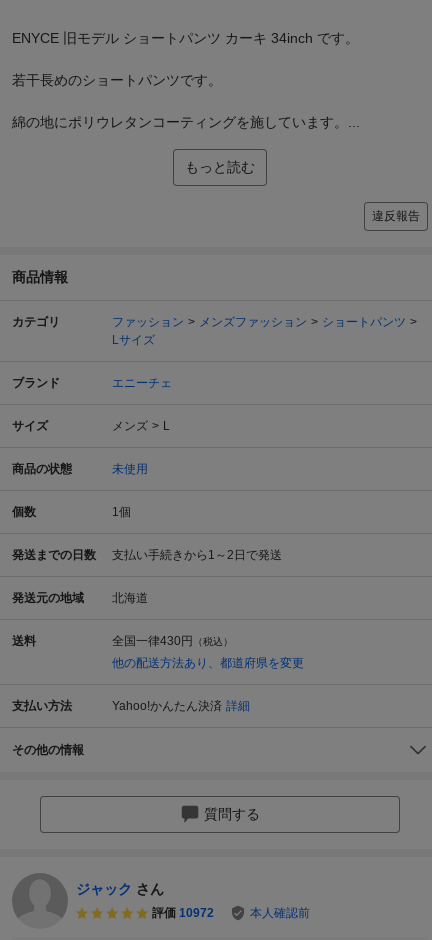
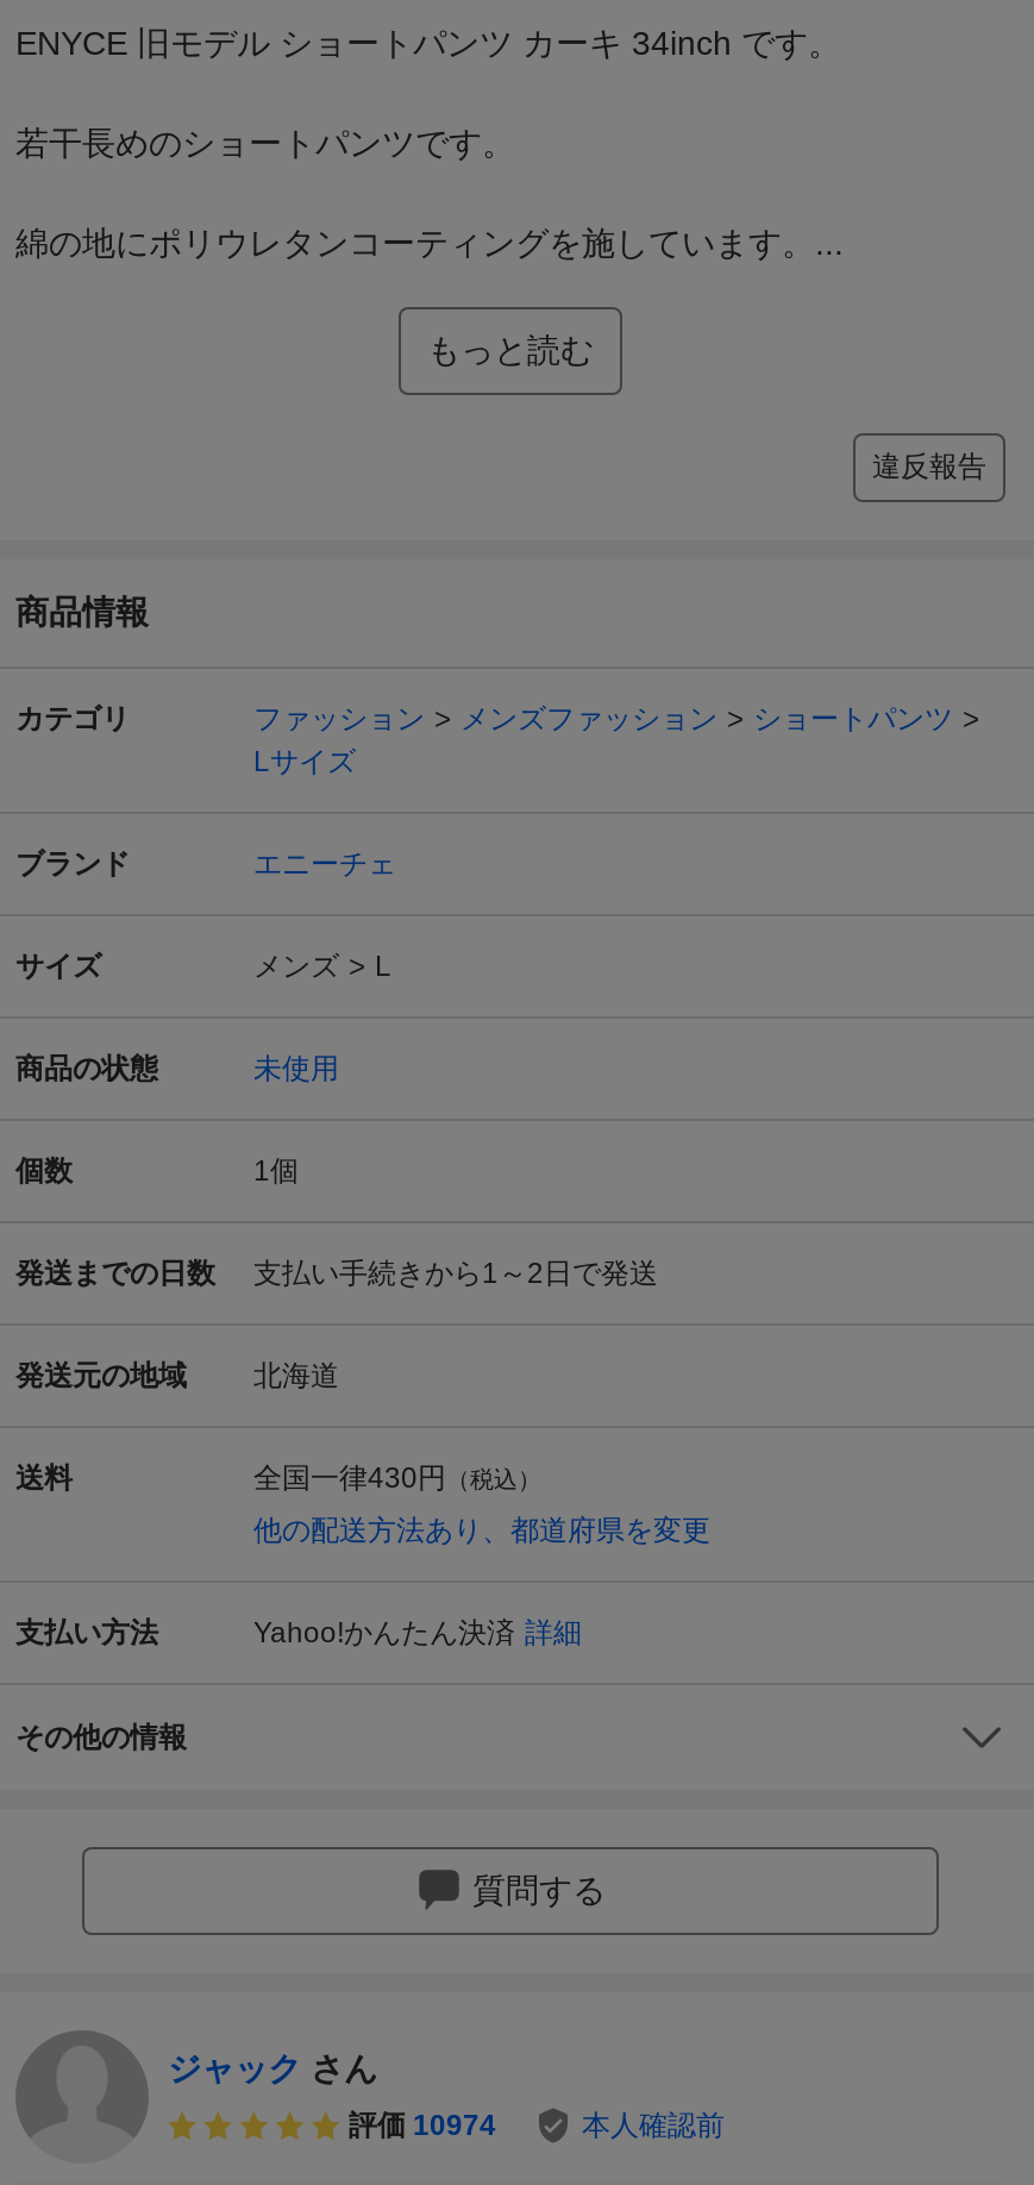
- 評価 10972
+ 評価 10974
